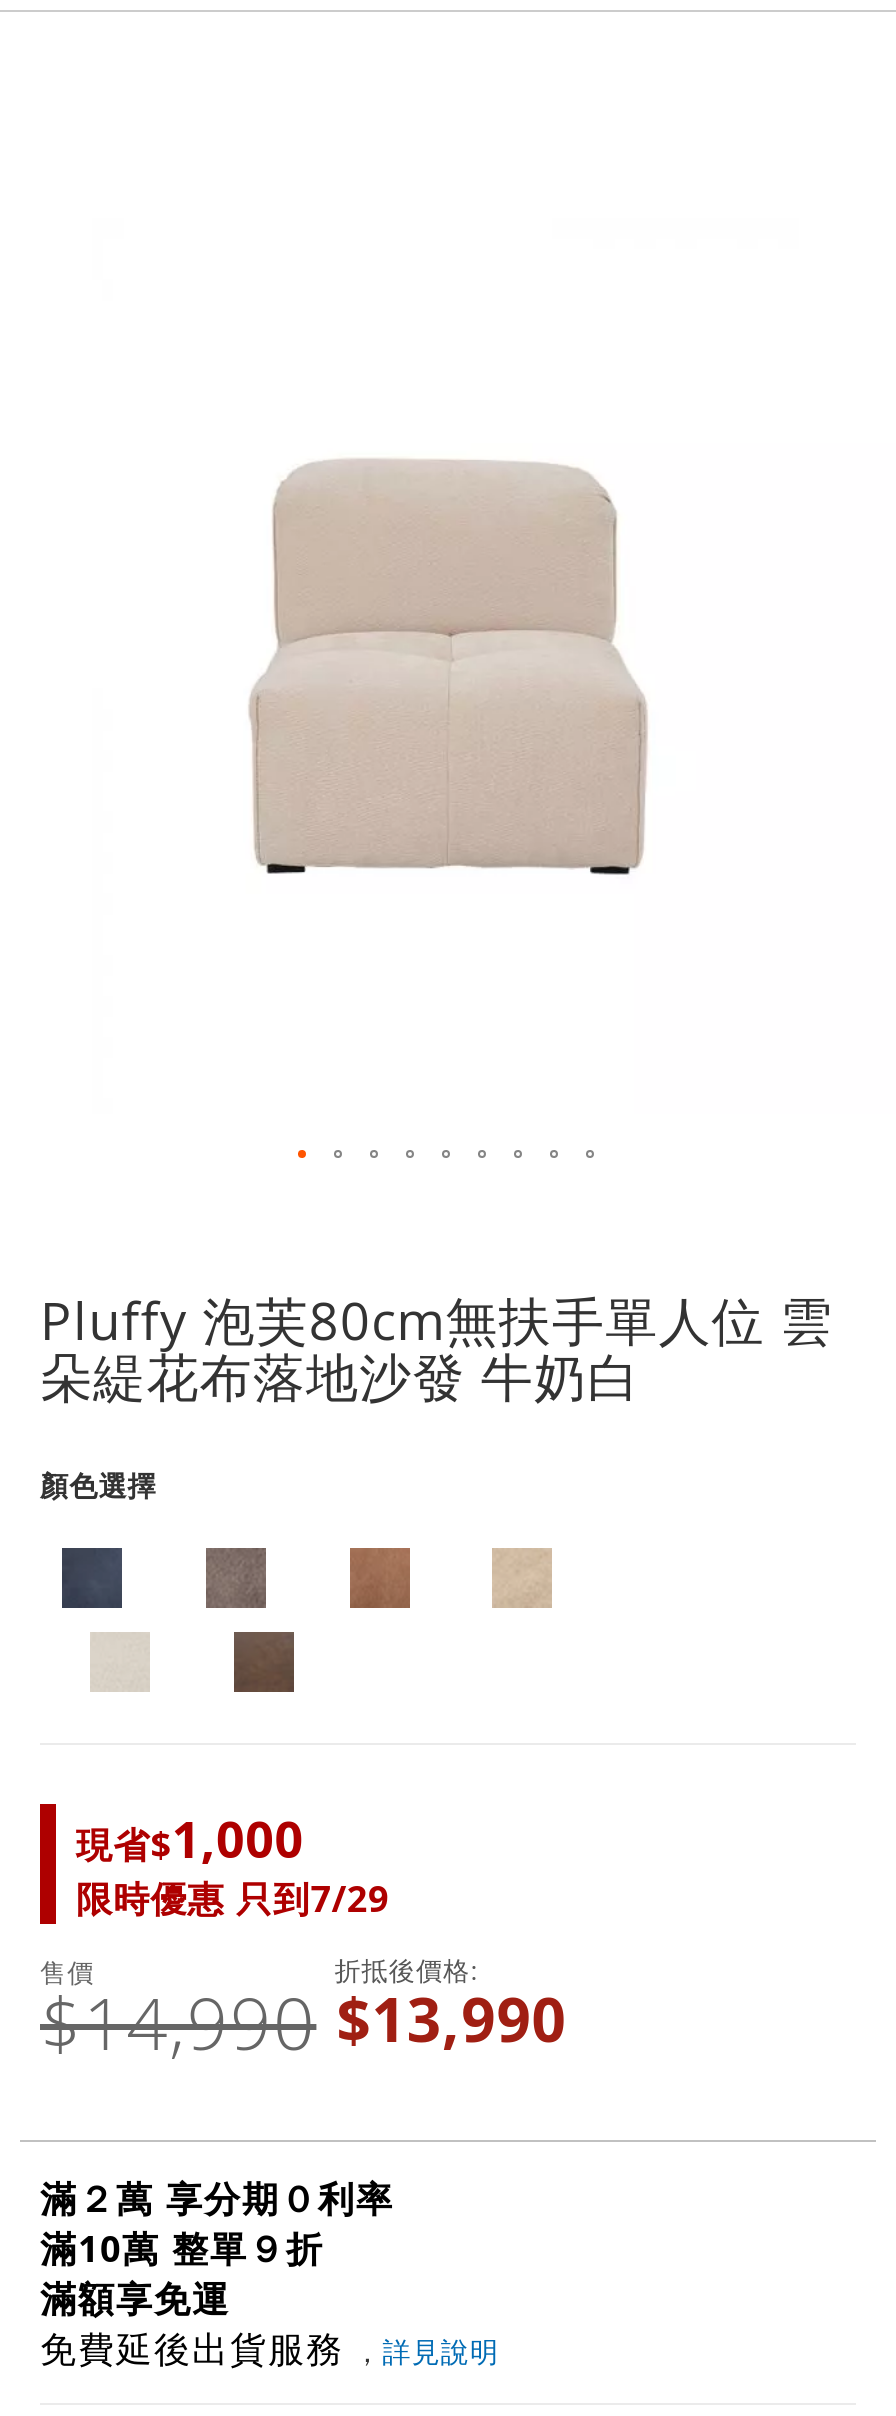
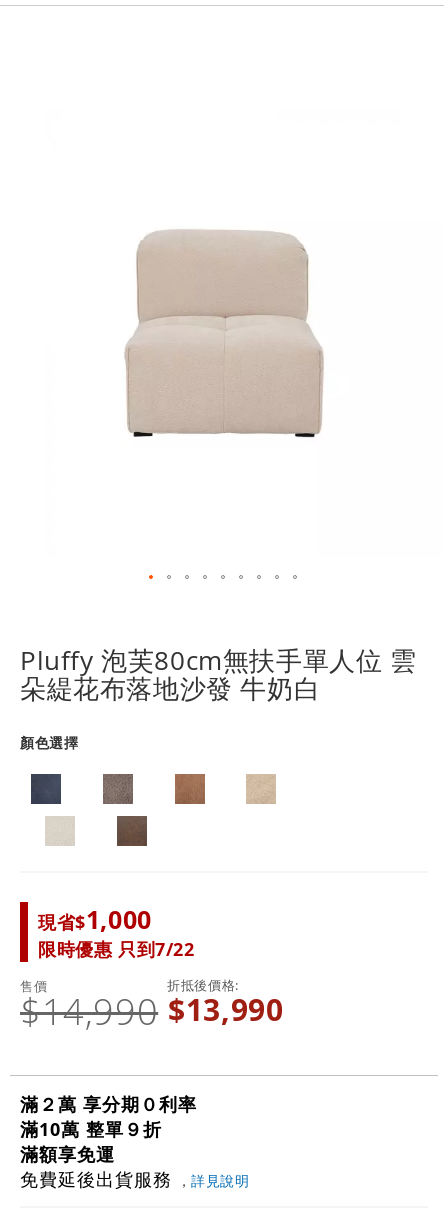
- 限時優惠 只到7/29
+ 限時優惠 只到7/22
